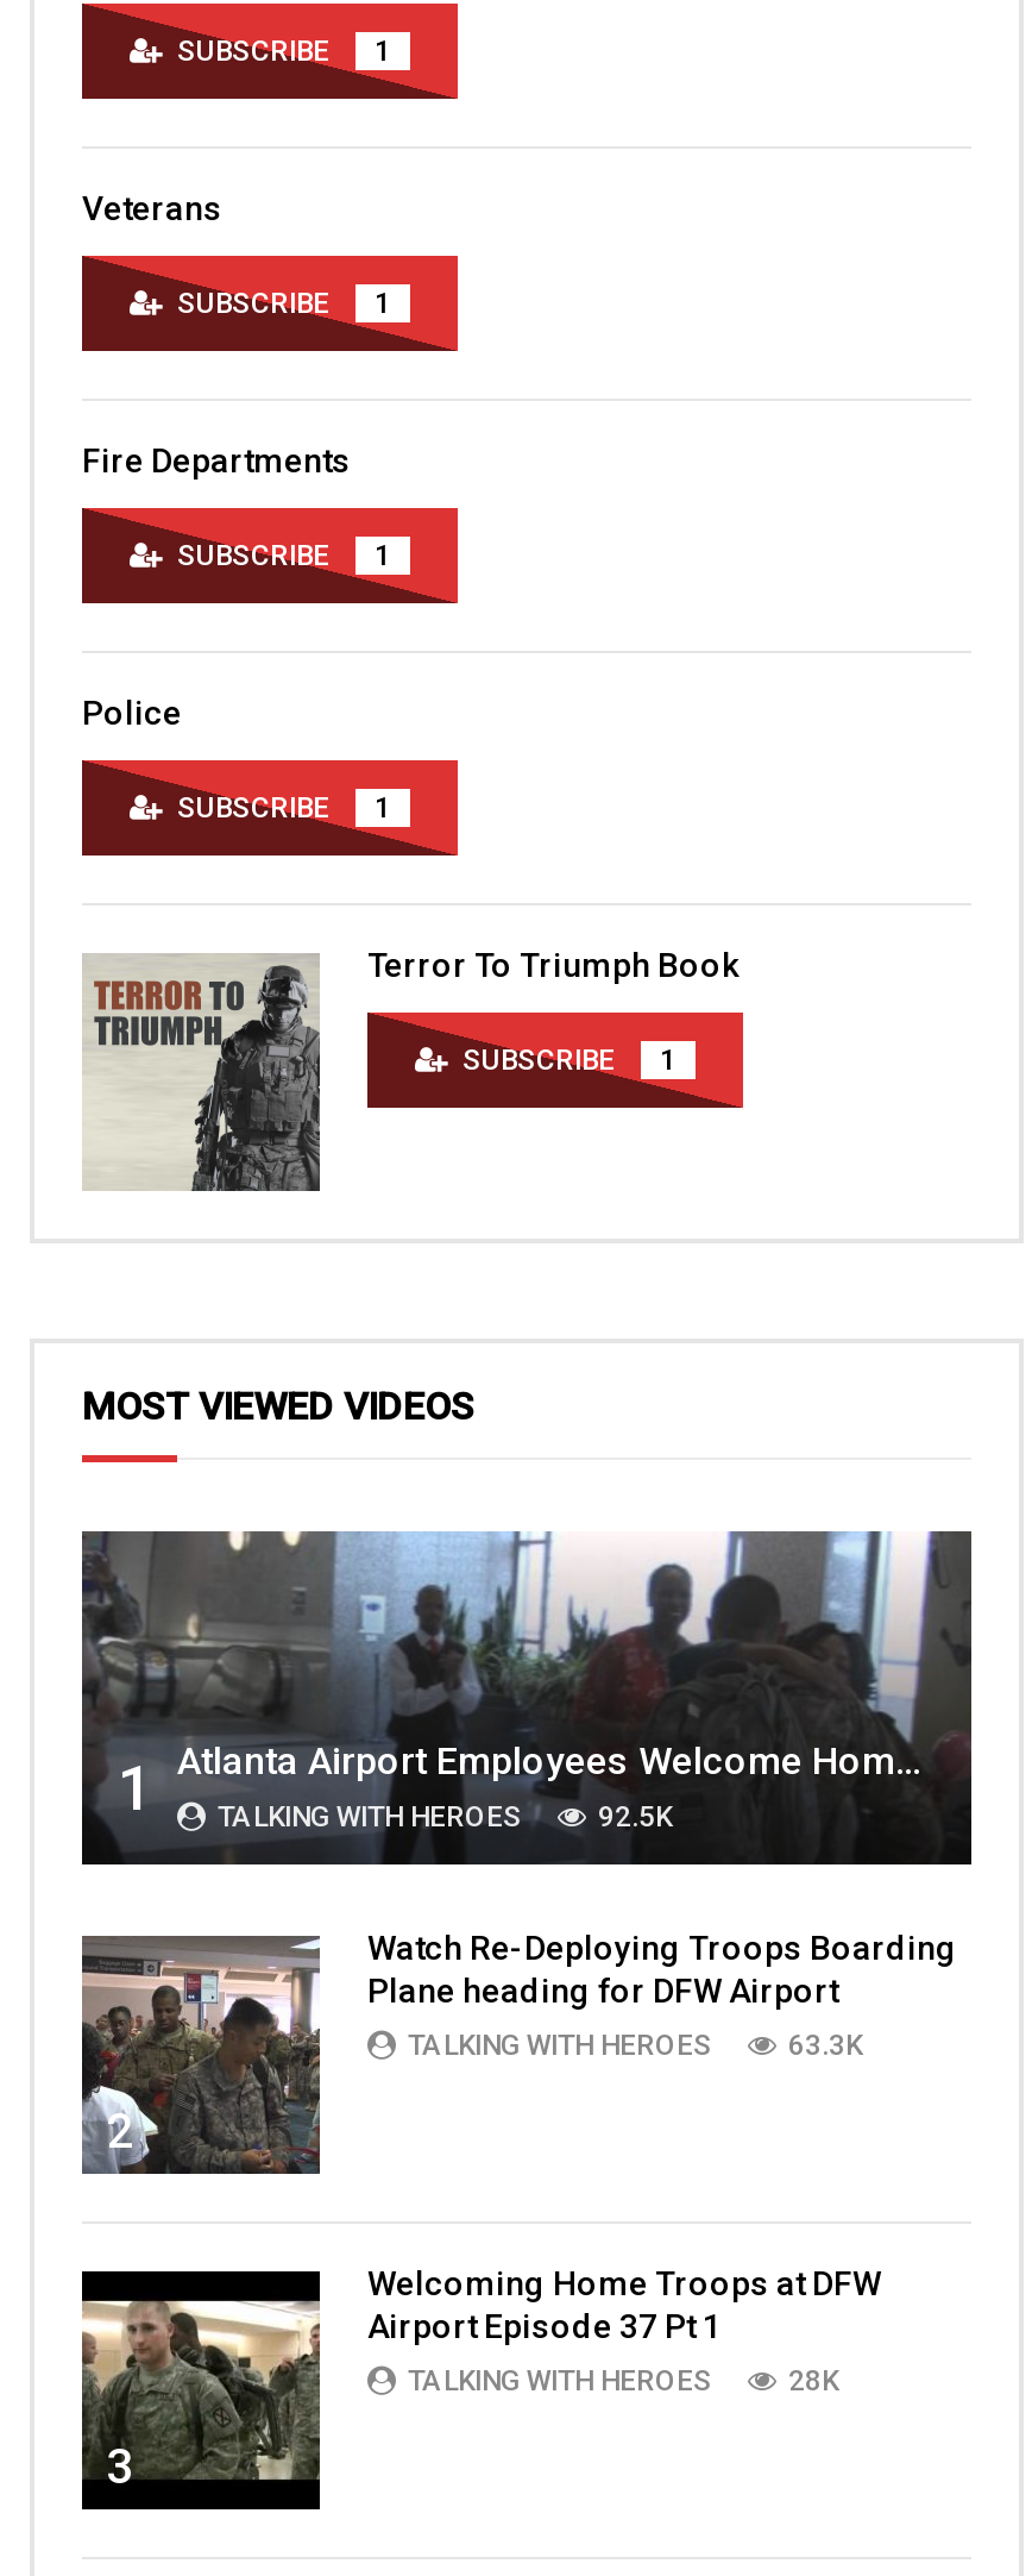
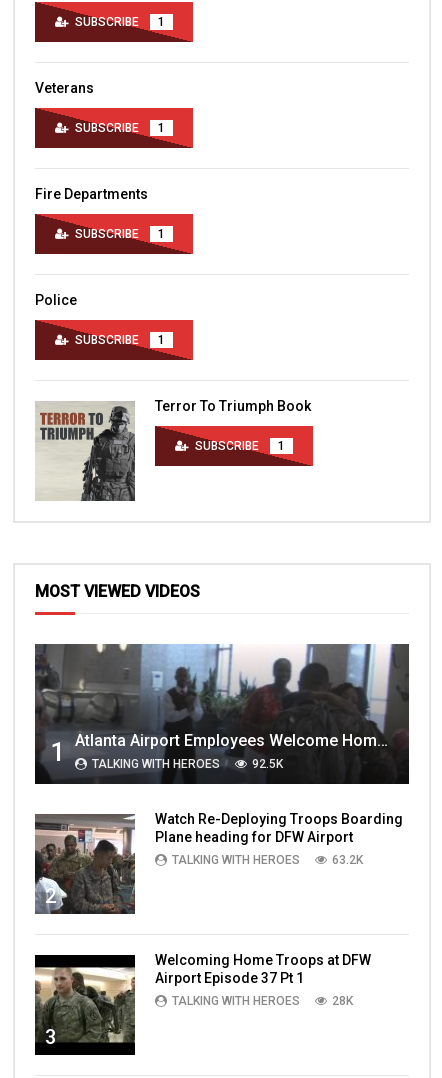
- 63.3K
+ 63.2K
